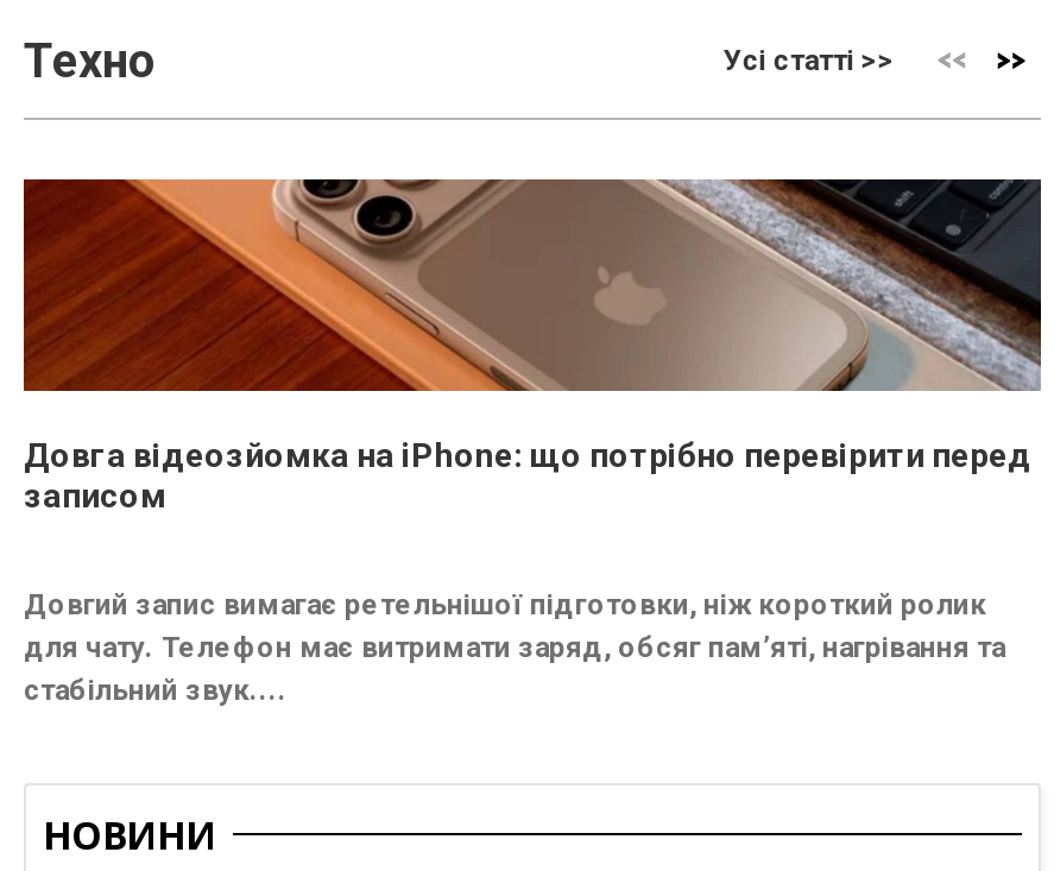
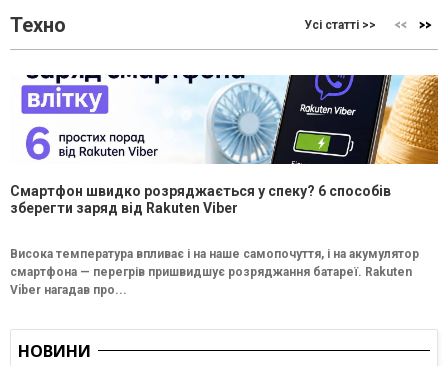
- [image]
- Довга відеозйомка на iPhone: що потрібно перевірити перед
- записом
+ [image]
+ Смартфон швидко розряджається у спеку? 6 способів
+ зберегти заряд від Rakuten Viber

- Довгий запис вимагає ретельнішої підготовки, ніж короткий ролик
- для чату. Телефон має витримати заряд, обсяг пам’яті, нагрівання та
- стабільний звук....
+ Висока температура впливає і на наше самопочуття, і на акумулятор
+ смартфона — перегрів пришвидшує розряджання батареї. Rakuten
+ Viber нагадав про...
